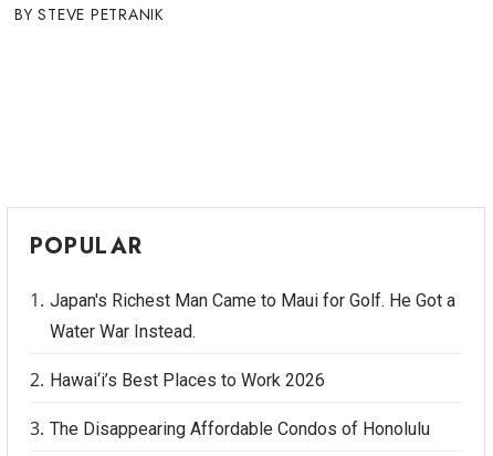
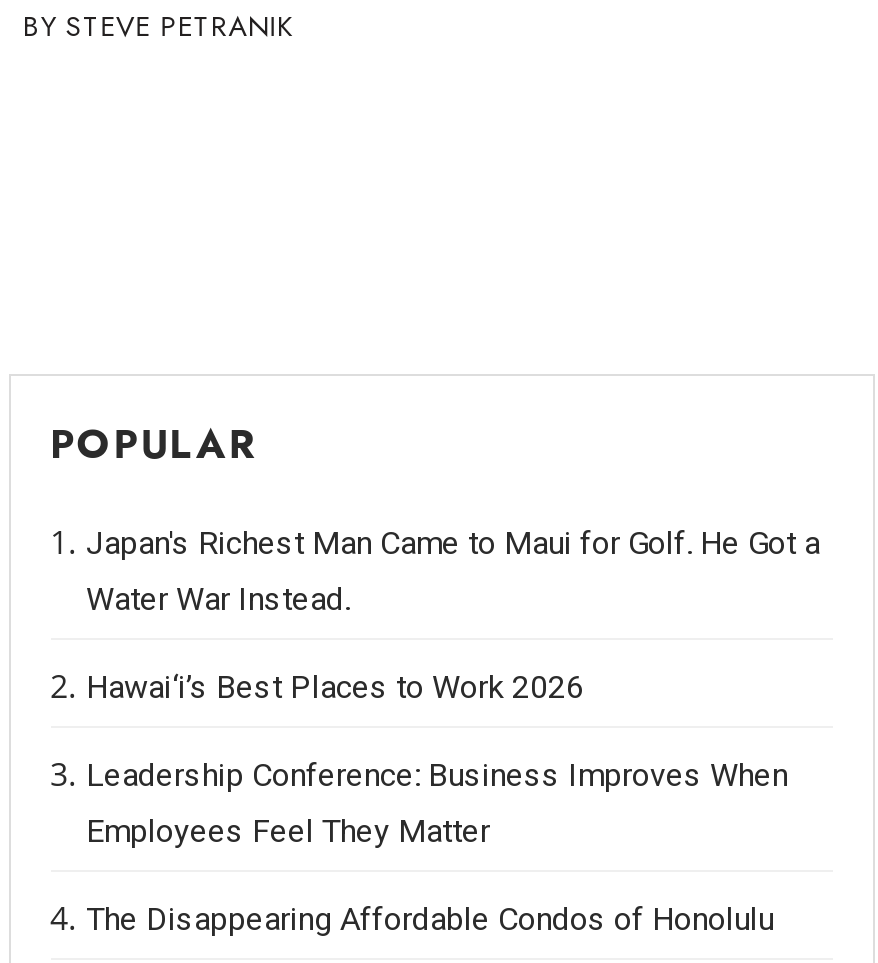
+ Leadership Conference: Business Improves When
+ Employees Feel They Matter
